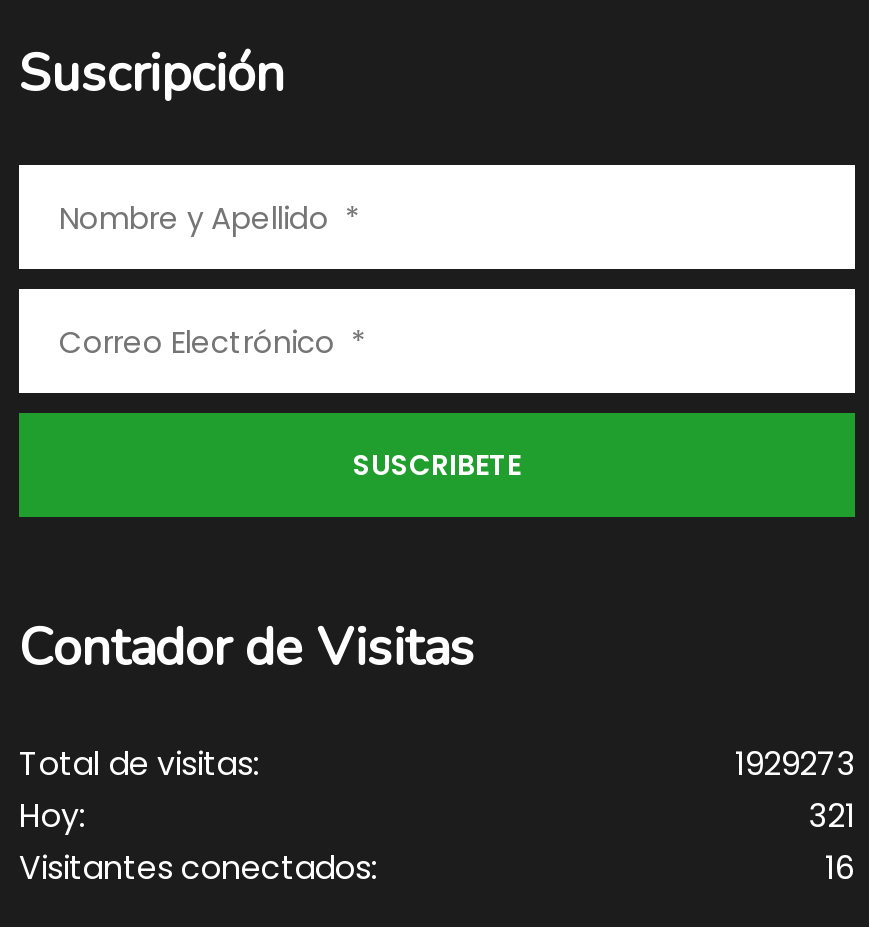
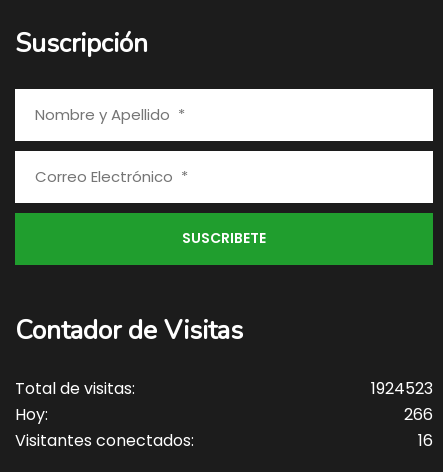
- 1929273
+ 1924523

- 321
+ 266
